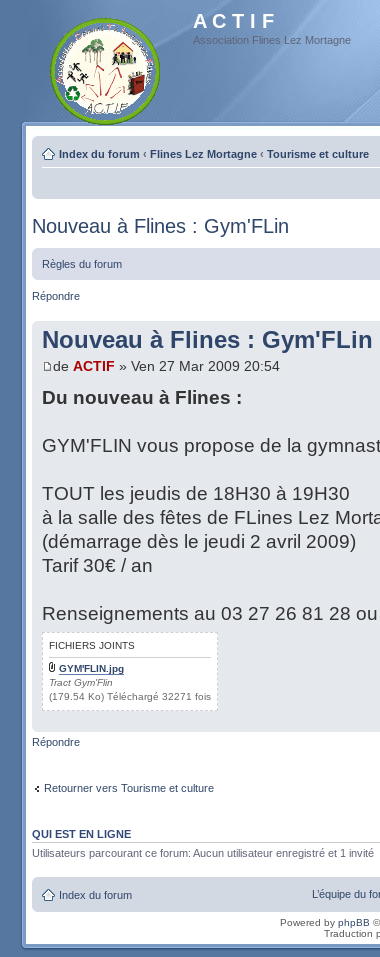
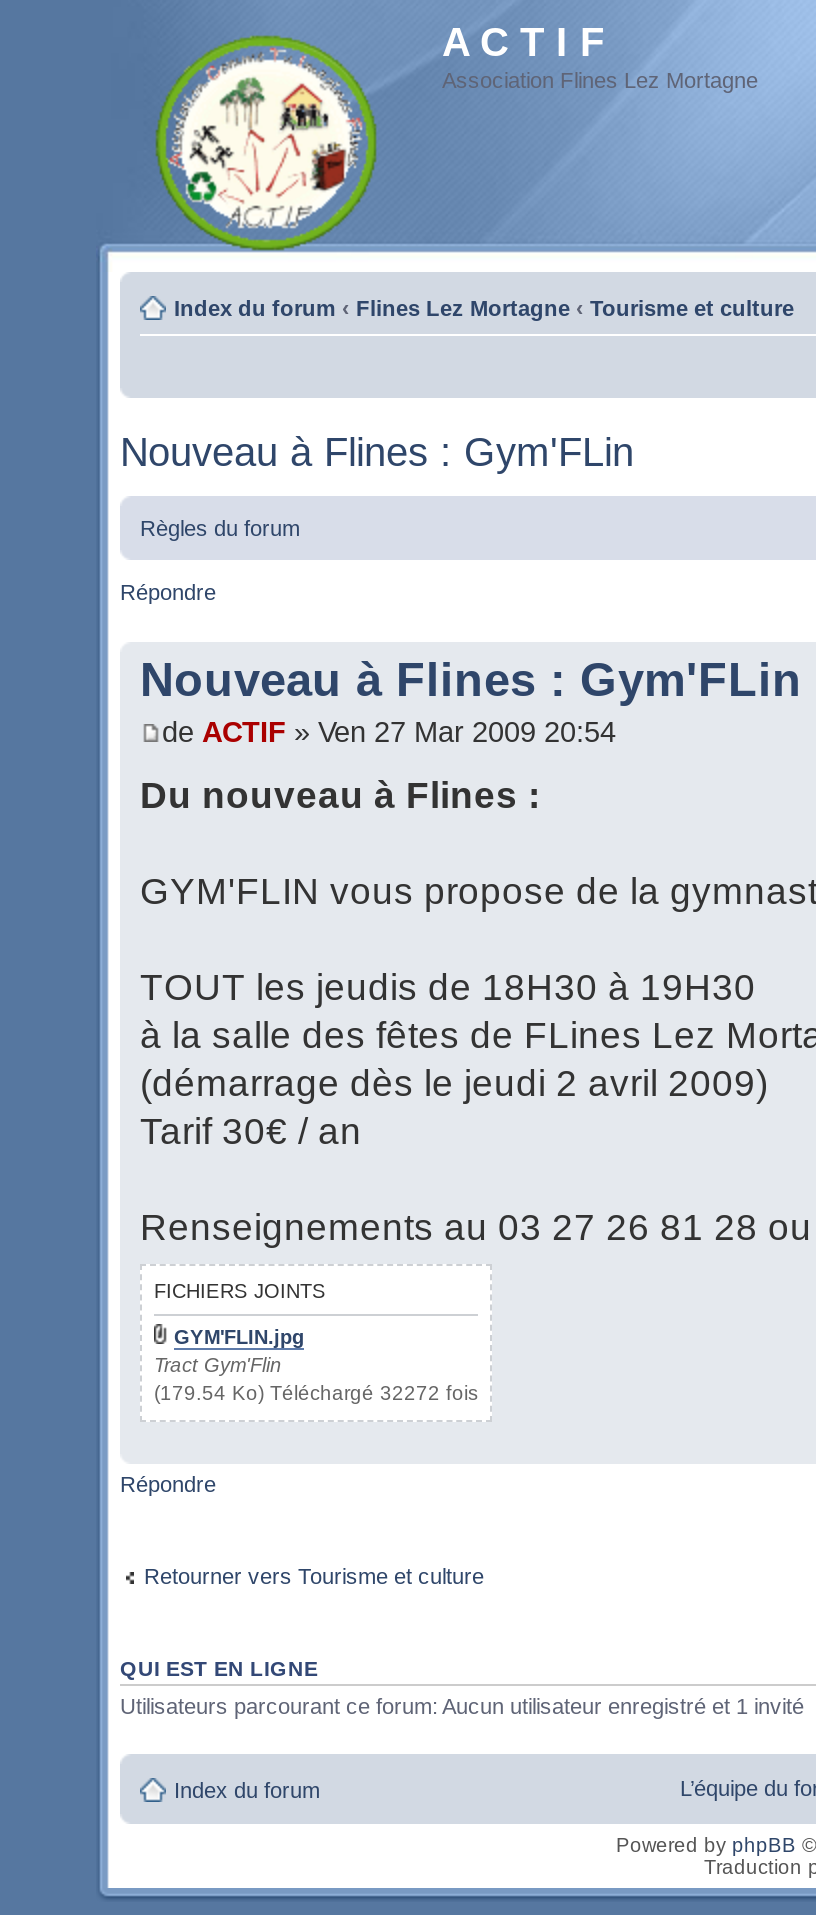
- (179.54 Ko) Téléchargé 32271 fois
+ (179.54 Ko) Téléchargé 32272 fois
